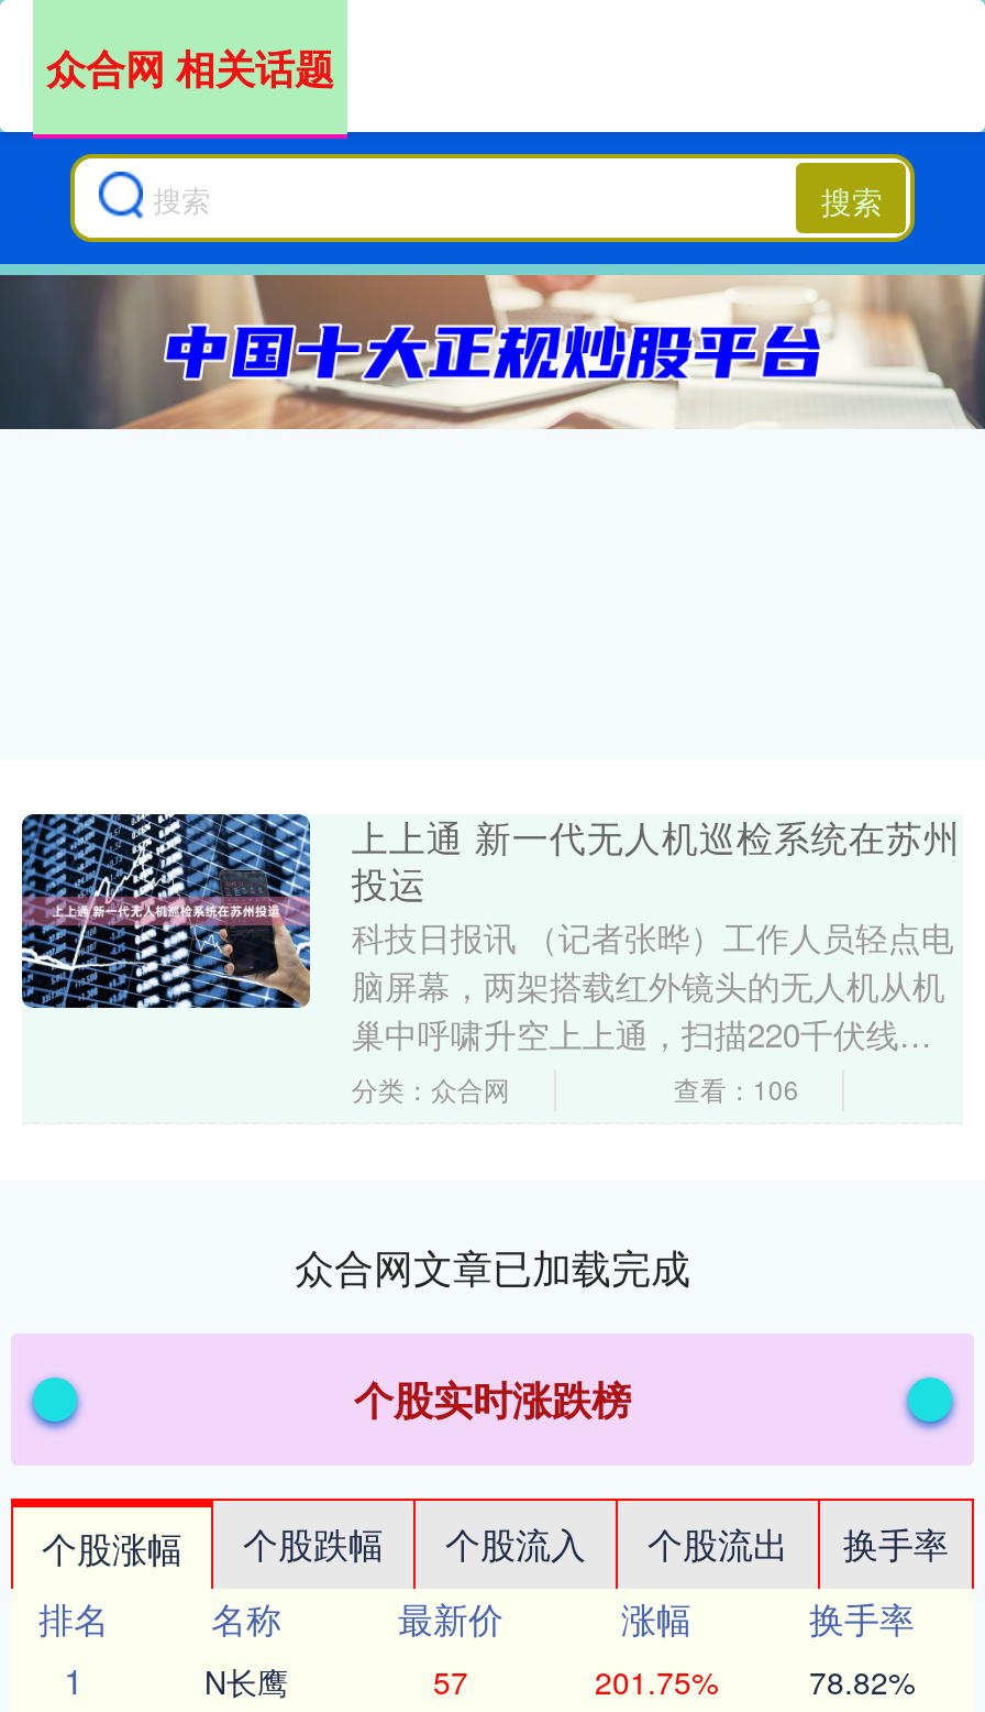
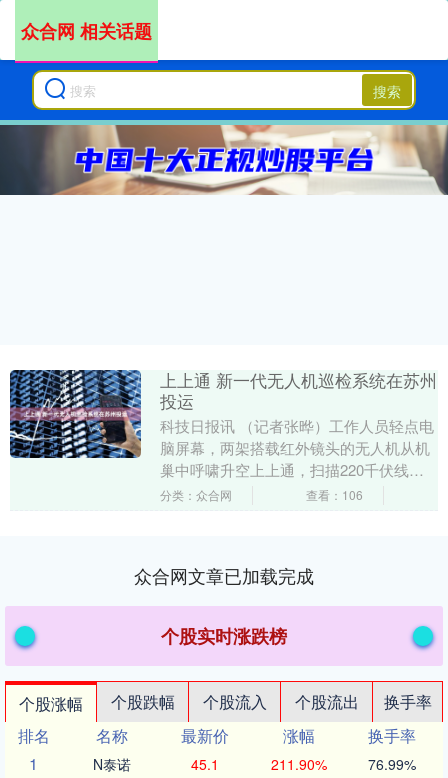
- N长鹰
+ N泰诺

- 57
+ 45.1

- 201.75%
+ 211.90%

- 78.82%
+ 76.99%
